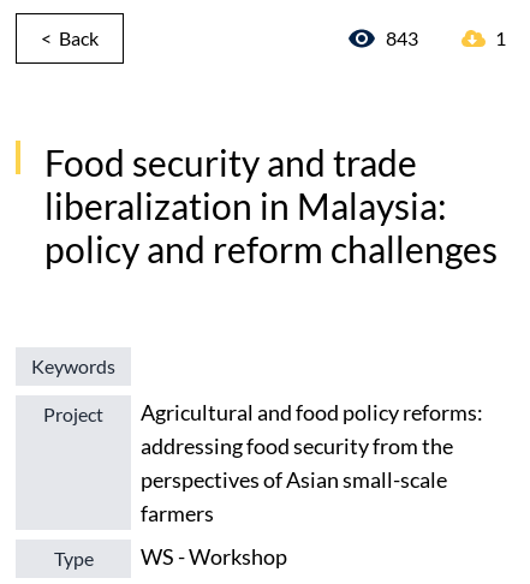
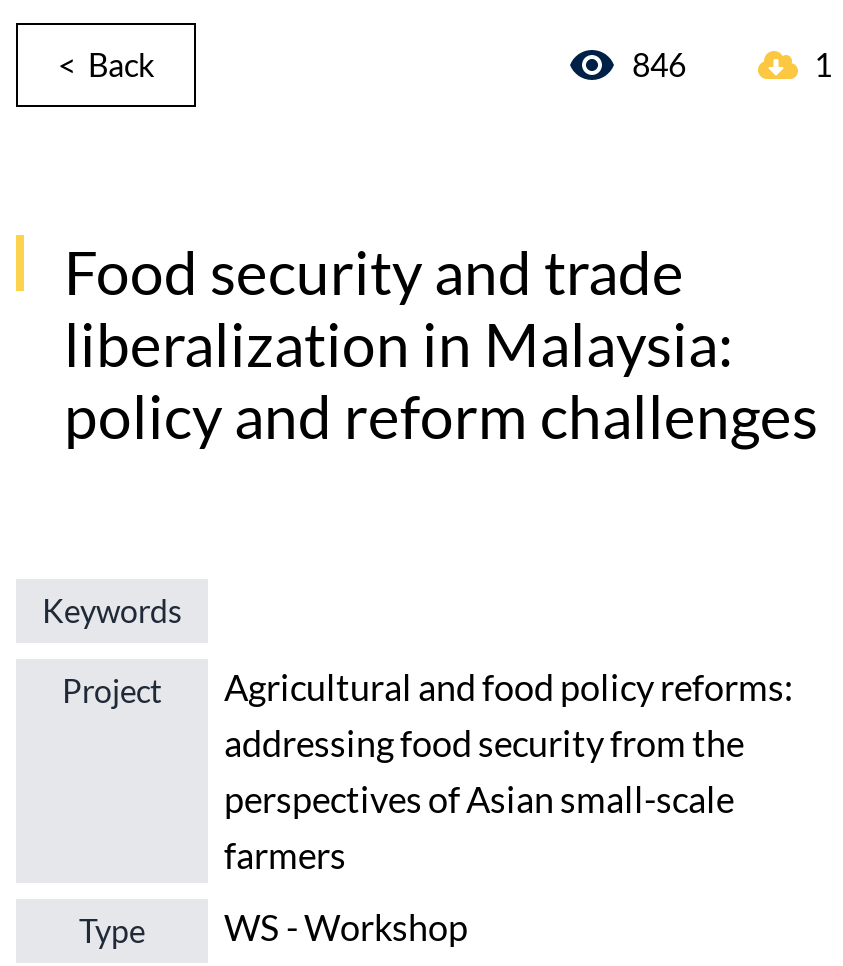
- 843
+ 846
